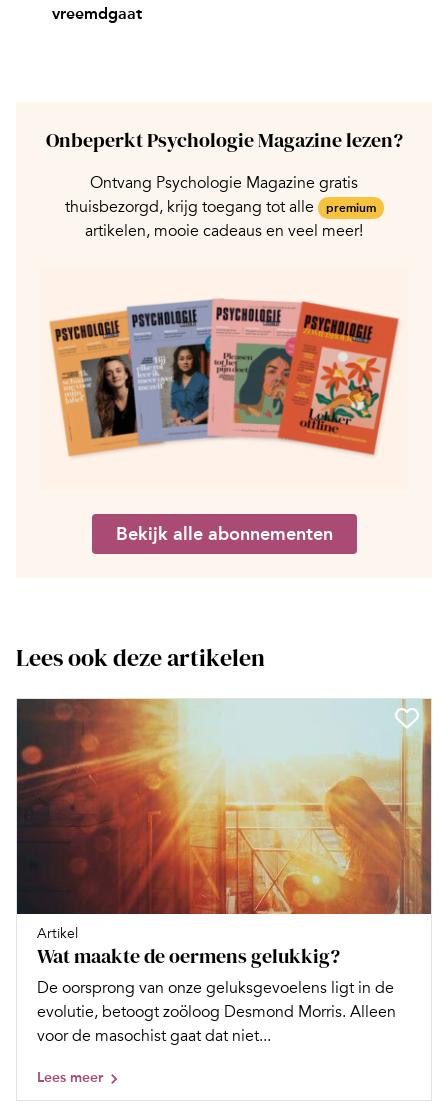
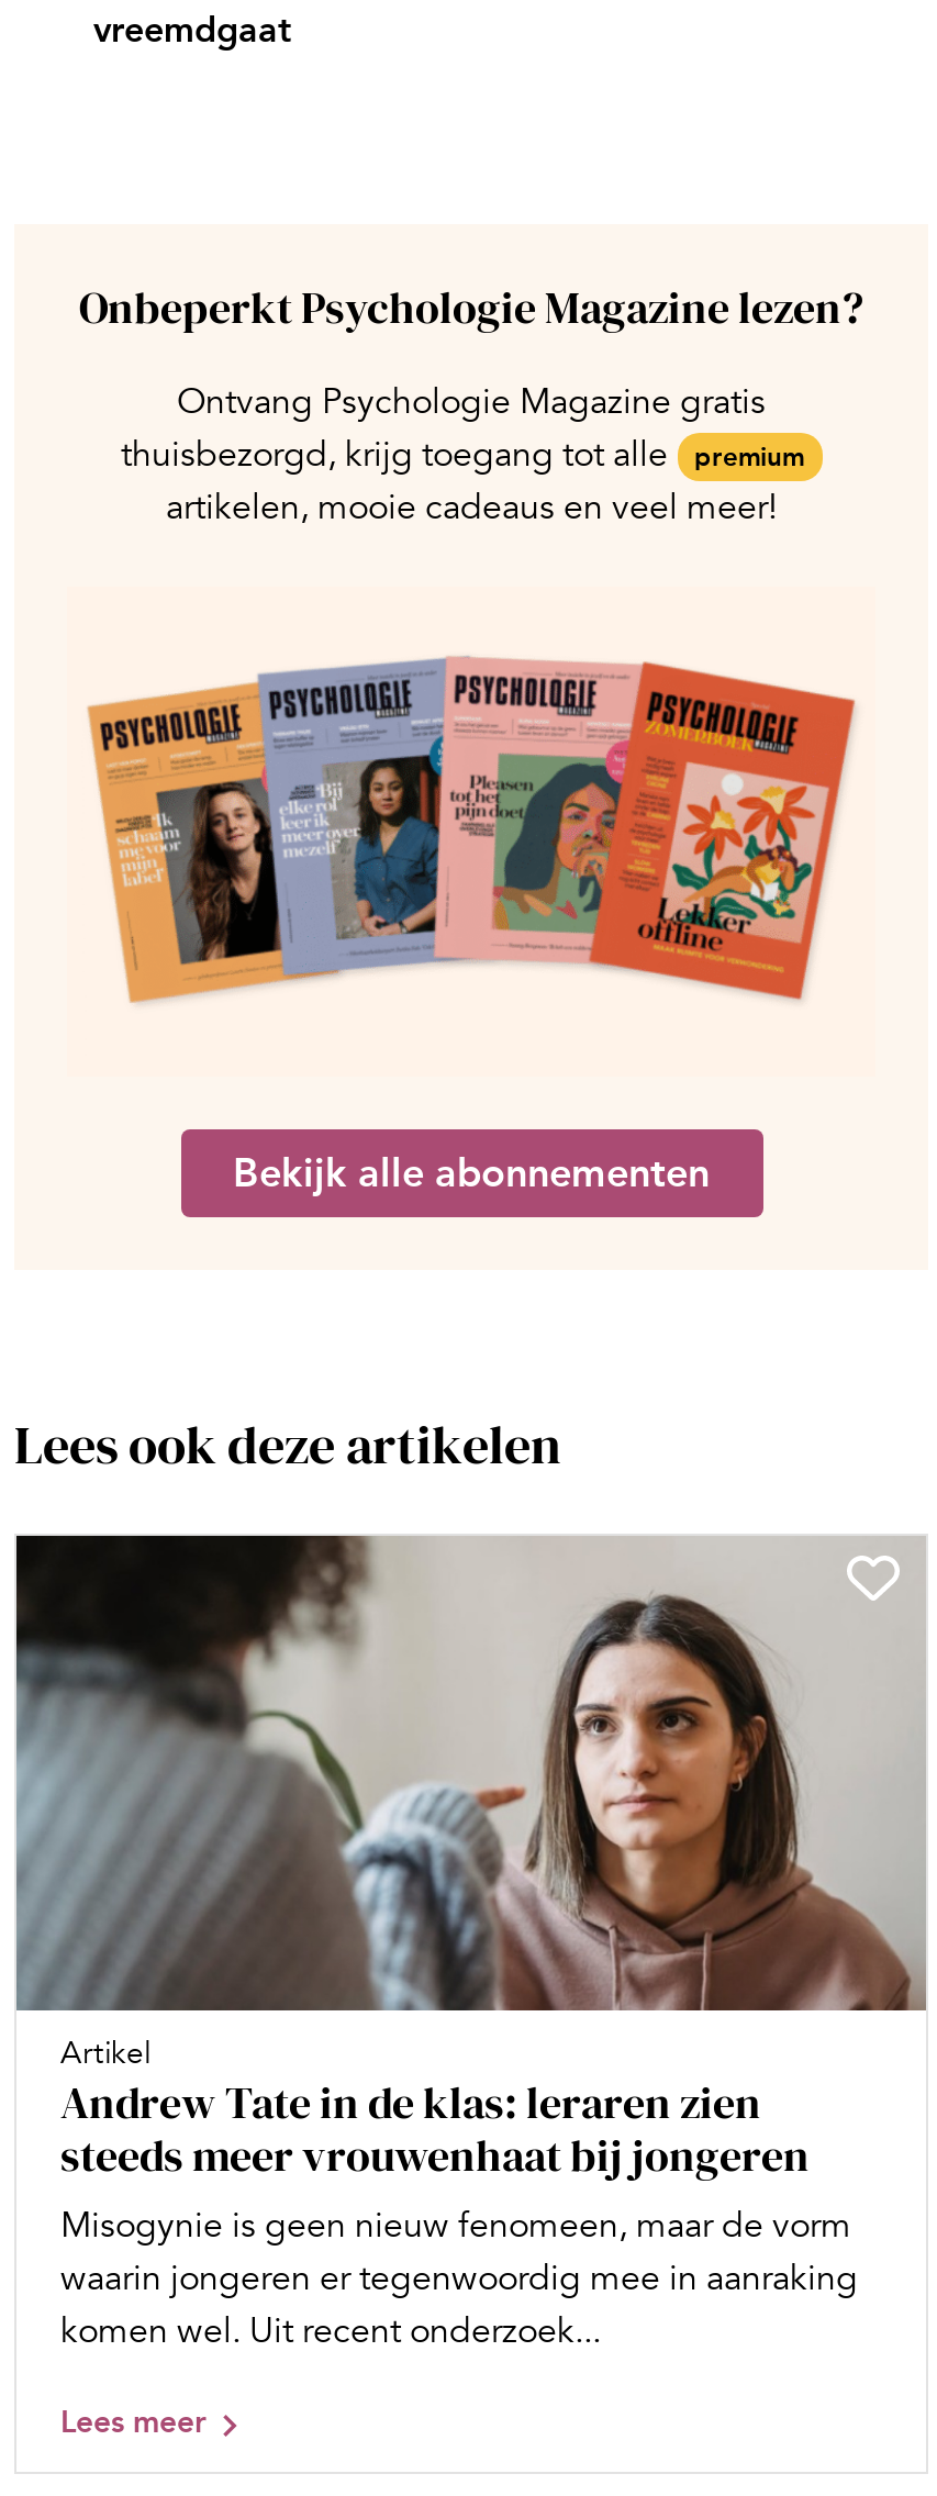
- [image]
- Wat maakte de oermens gelukkig?
- De oorsprong van onze geluksgevoelens ligt in de
- evolutie, betoogt zoöloog Desmond Morris. Alleen
- voor de masochist gaat dat niet...
+ [image]
+ Andrew Tate in de klas: leraren zien
+ steeds meer vrouwenhaat bij jongeren
+ Misogynie is geen nieuw fenomeen, maar de vorm
+ waarin jongeren er tegenwoordig mee in aanraking
+ komen wel. Uit recent onderzoek...
